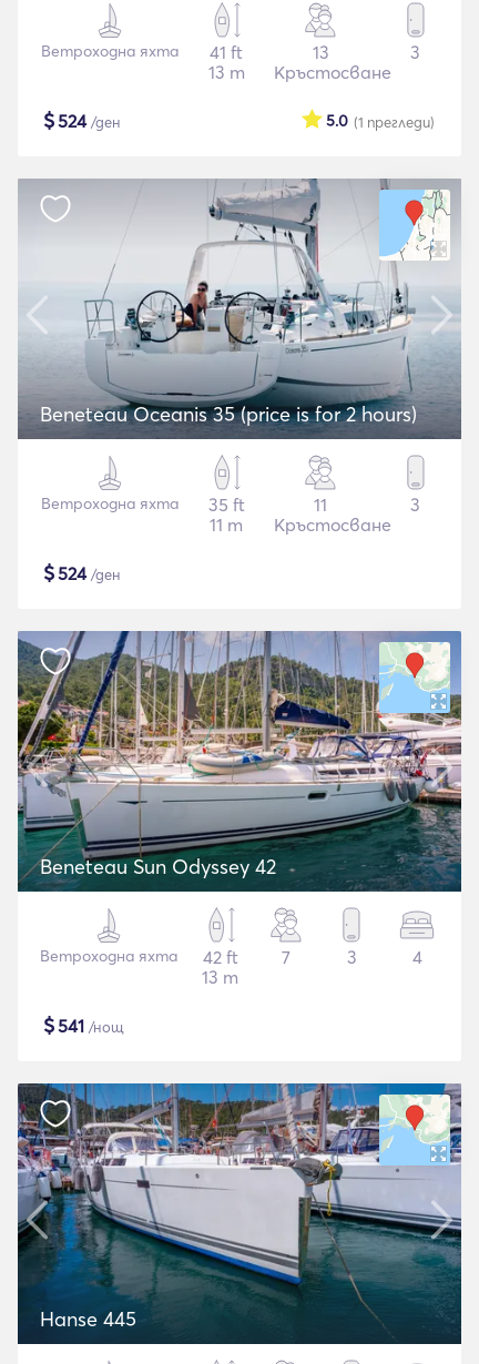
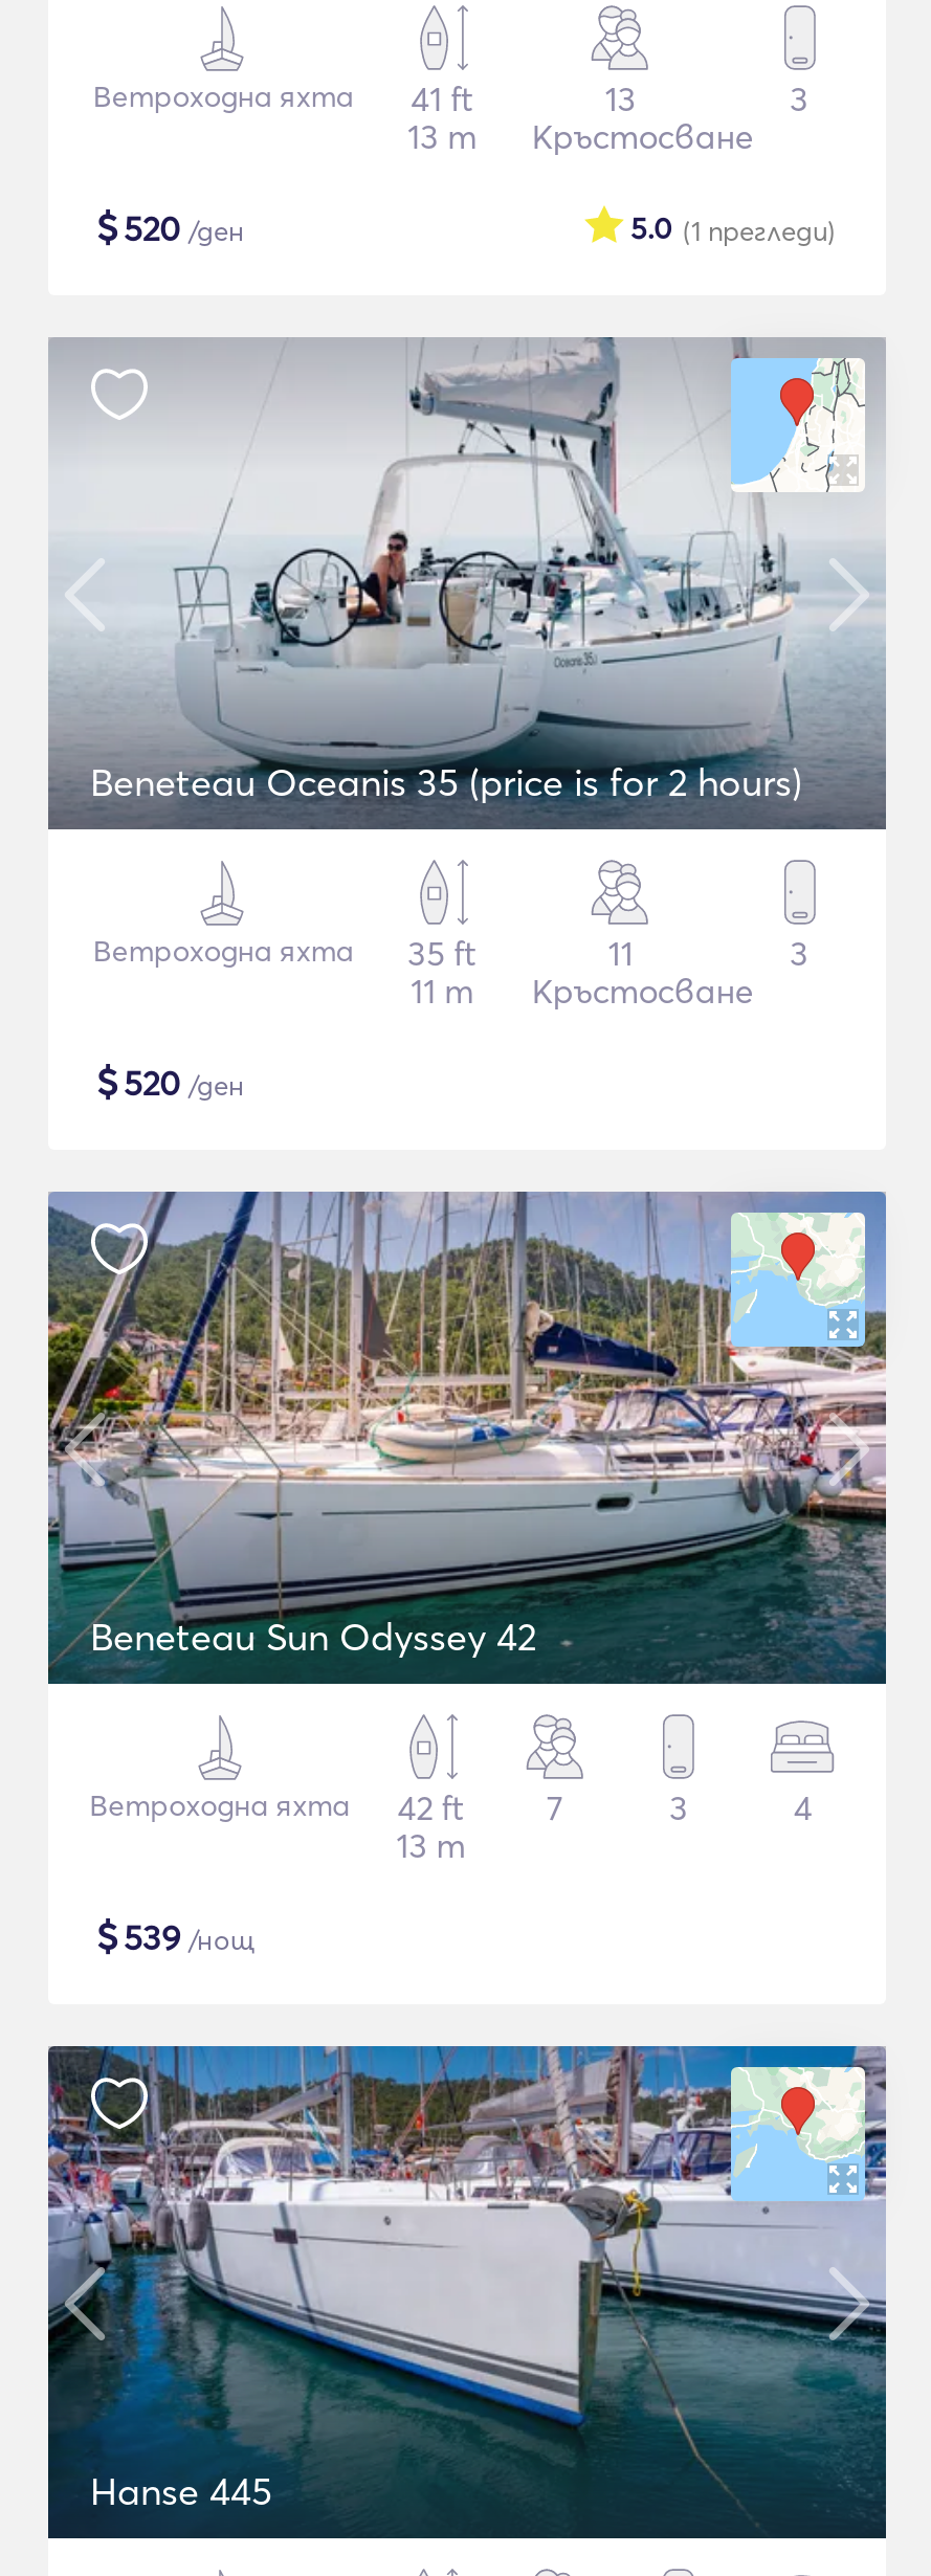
- $524 /ден
+ $520 /ден

- $524 /ден
+ $520 /ден

- $541 /нощ
+ $539 /нощ
